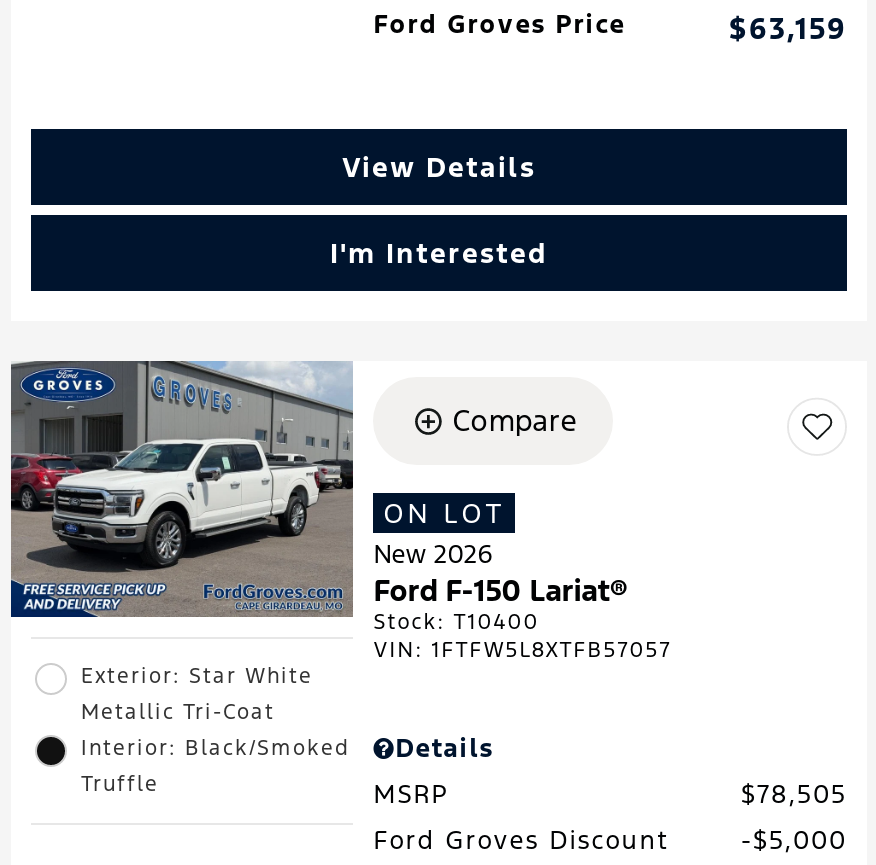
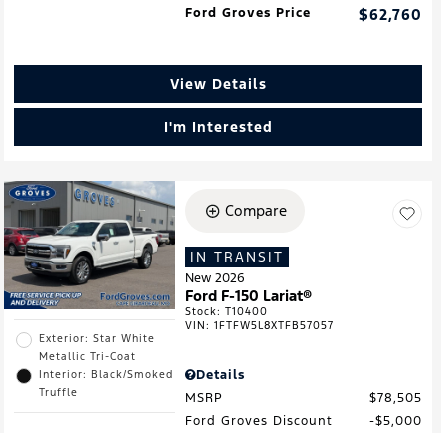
- $63,159
+ $62,760

- ON LOT
+ IN TRANSIT
